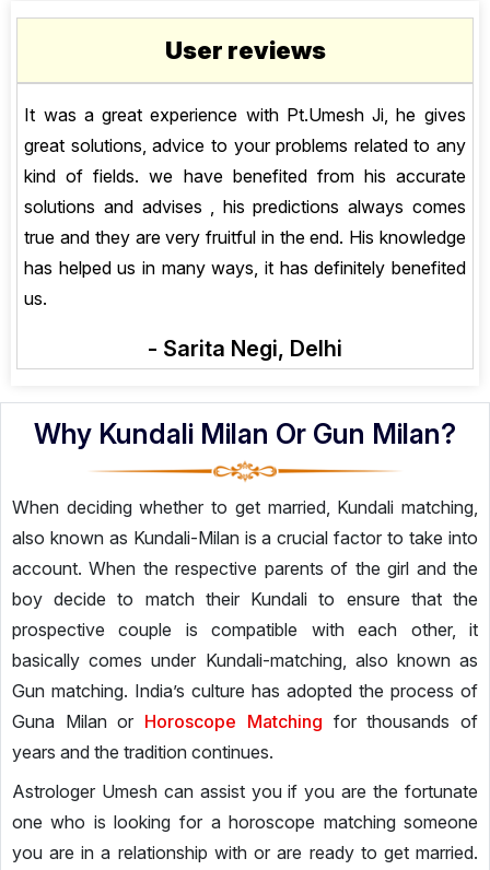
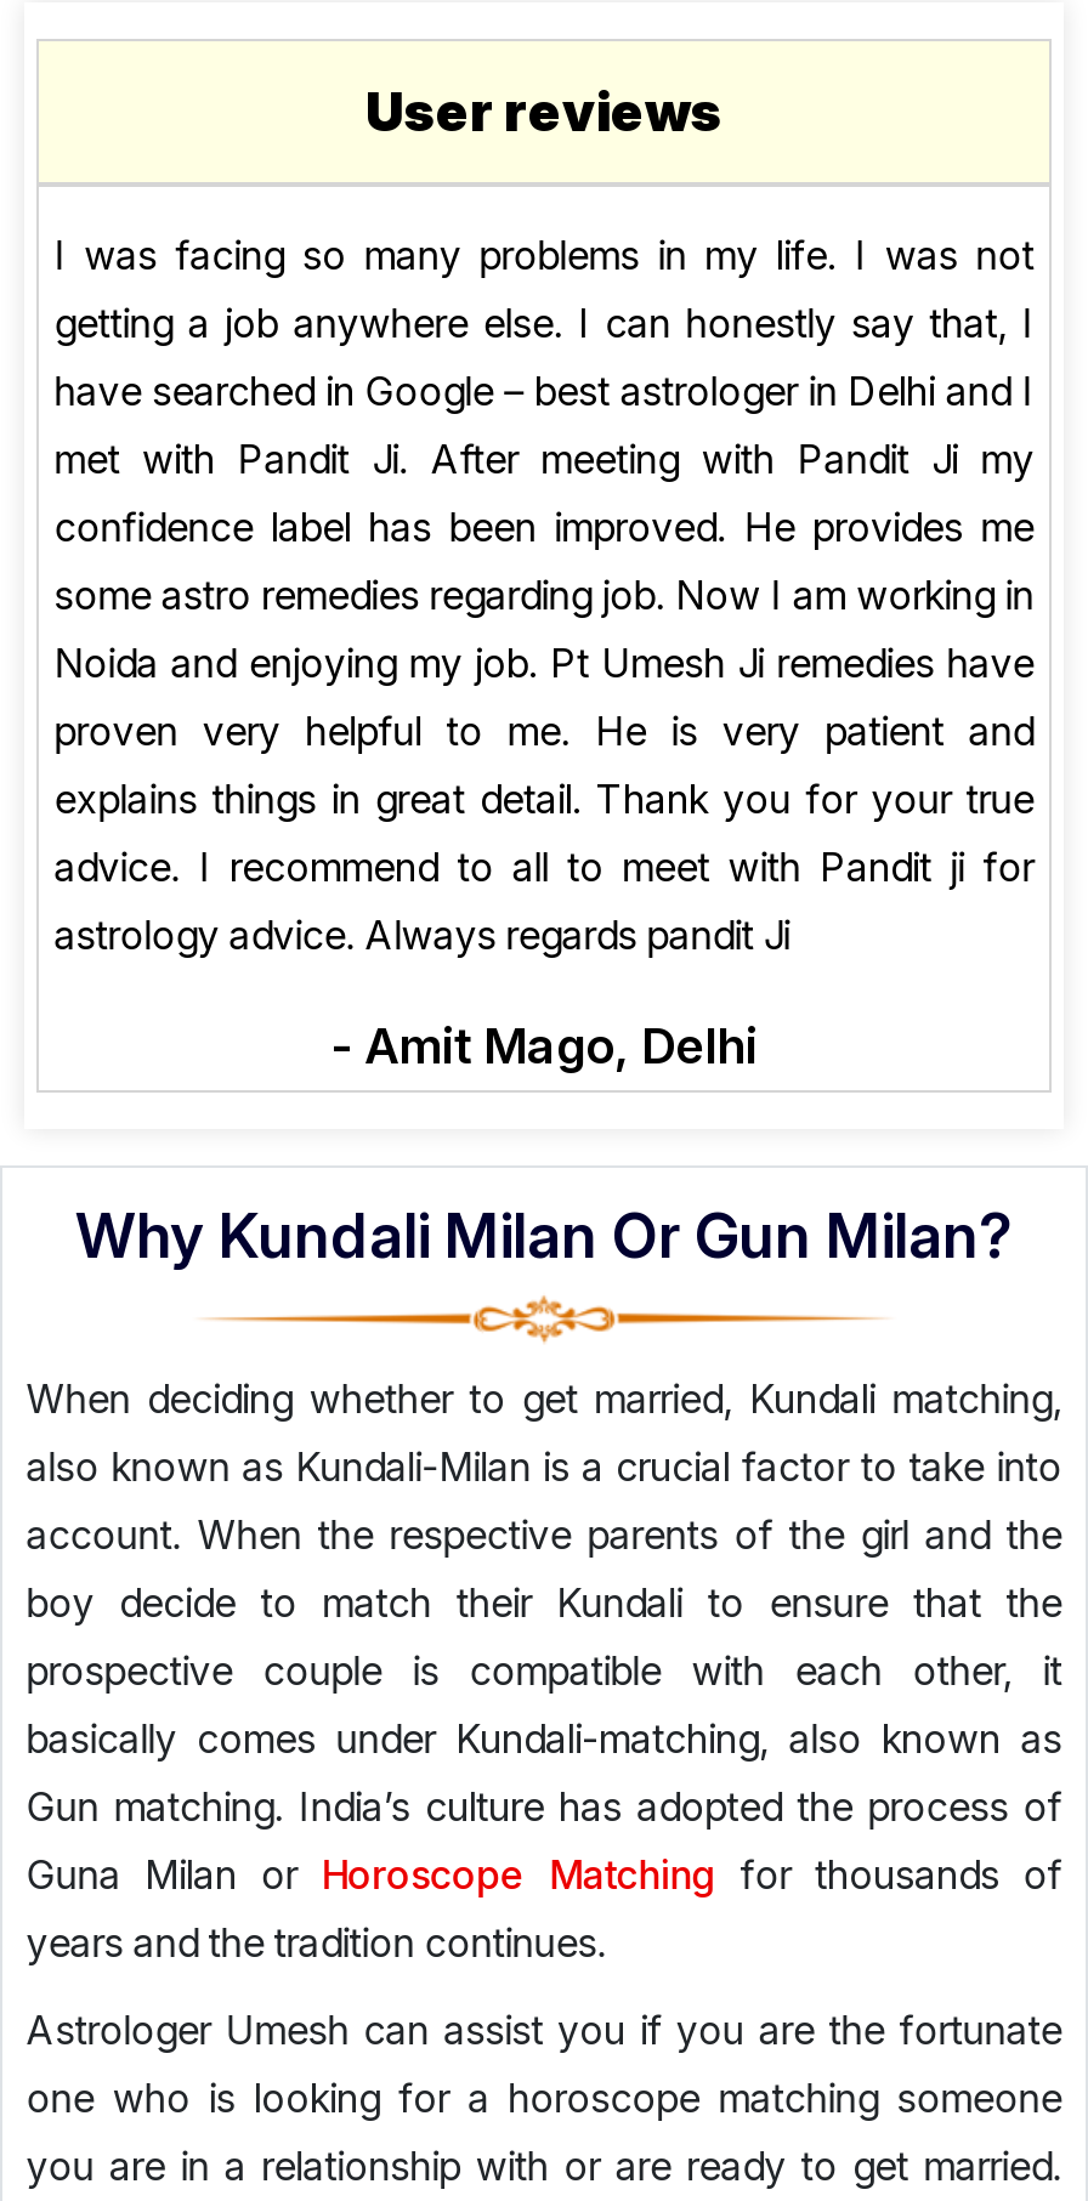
- It was a great experience with Pt.Umesh Ji, he gives
- great solutions, advice to your problems related to any
- kind of fields. we have benefited from his accurate
- solutions and advises , his predictions always comes
- true and they are very fruitful in the end. His knowledge
- has helped us in many ways, it has definitely benefited
- us.
+ I was facing so many problems in my life. I was not
+ getting a job anywhere else. I can honestly say that, I
+ have searched in Google – best astrologer in Delhi and I
+ met with Pandit Ji. After meeting with Pandit Ji my
+ confidence label has been improved. He provides me
+ some astro remedies regarding job. Now I am working in
+ Noida and enjoying my job. Pt Umesh Ji remedies have
+ proven very helpful to me. He is very patient and
+ explains things in great detail. Thank you for your true
+ advice. I recommend to all to meet with Pandit ji for
+ astrology advice. Always regards pandit Ji

- - Sarita Negi, Delhi
+ - Amit Mago, Delhi
